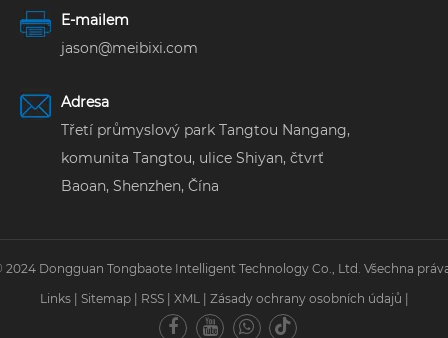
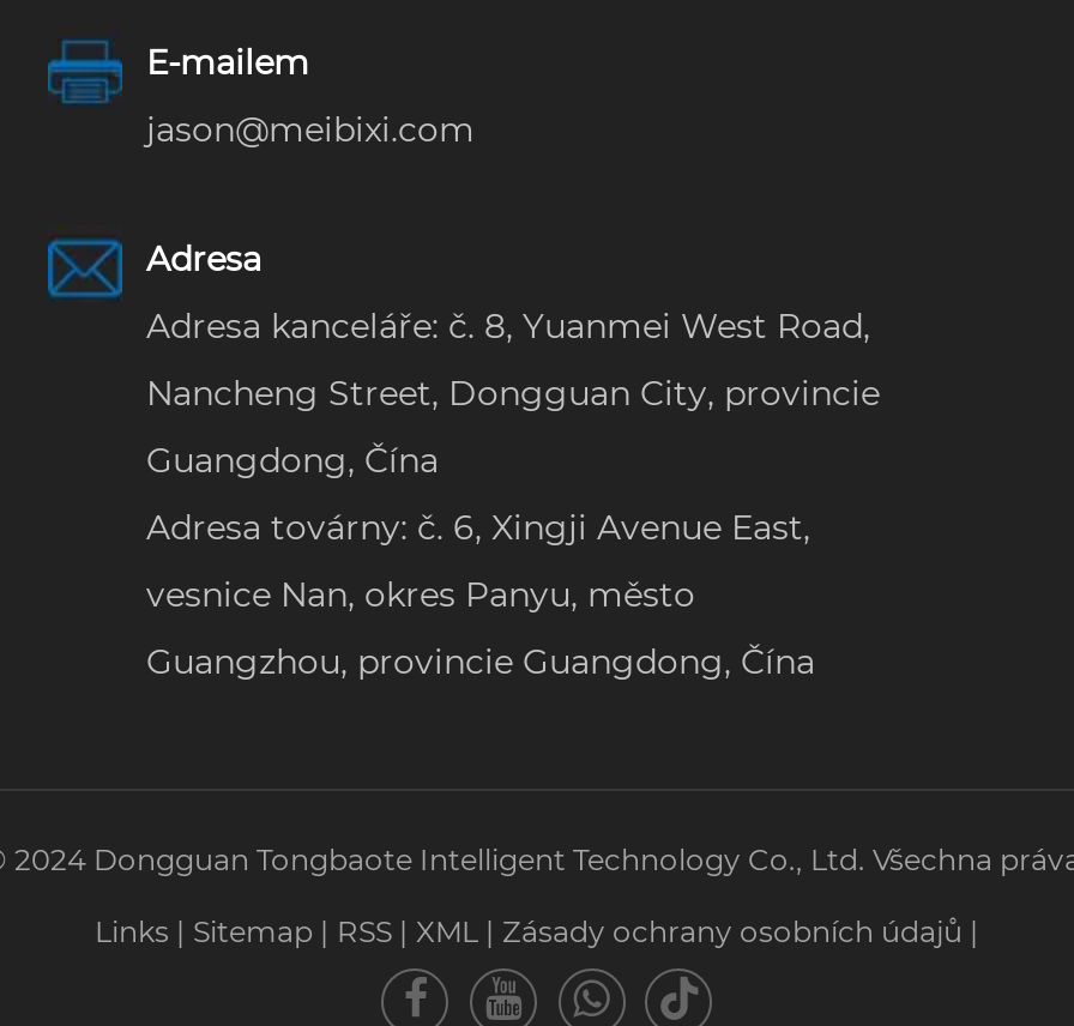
- Třetí průmyslový park Tangtou Nangang,
- komunita Tangtou, ulice Shiyan, čtvrť
- Baoan, Shenzhen, Čína
+ Adresa kanceláře: č. 8, Yuanmei West Road,
+ Nancheng Street, Dongguan City, provincie
+ Guangdong, Čína
+ Adresa továrny: č. 6, Xingji Avenue East,
+ vesnice Nan, okres Panyu, město
+ Guangzhou, provincie Guangdong, Čína
